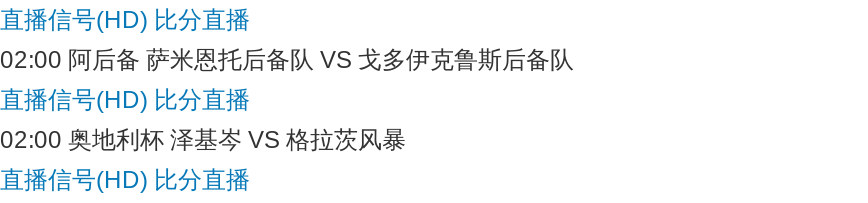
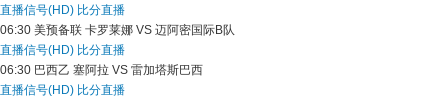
- 02:00 阿后备萨米恩托后备队 VS 戈多伊克鲁斯后备队
+ 06:30 美预备联卡罗莱娜 VS 迈阿密国际B队

- 02:00 奥地利杯泽基岑 VS 格拉茨风暴
+ 06:30 巴西乙塞阿拉 VS 雷加塔斯巴西
